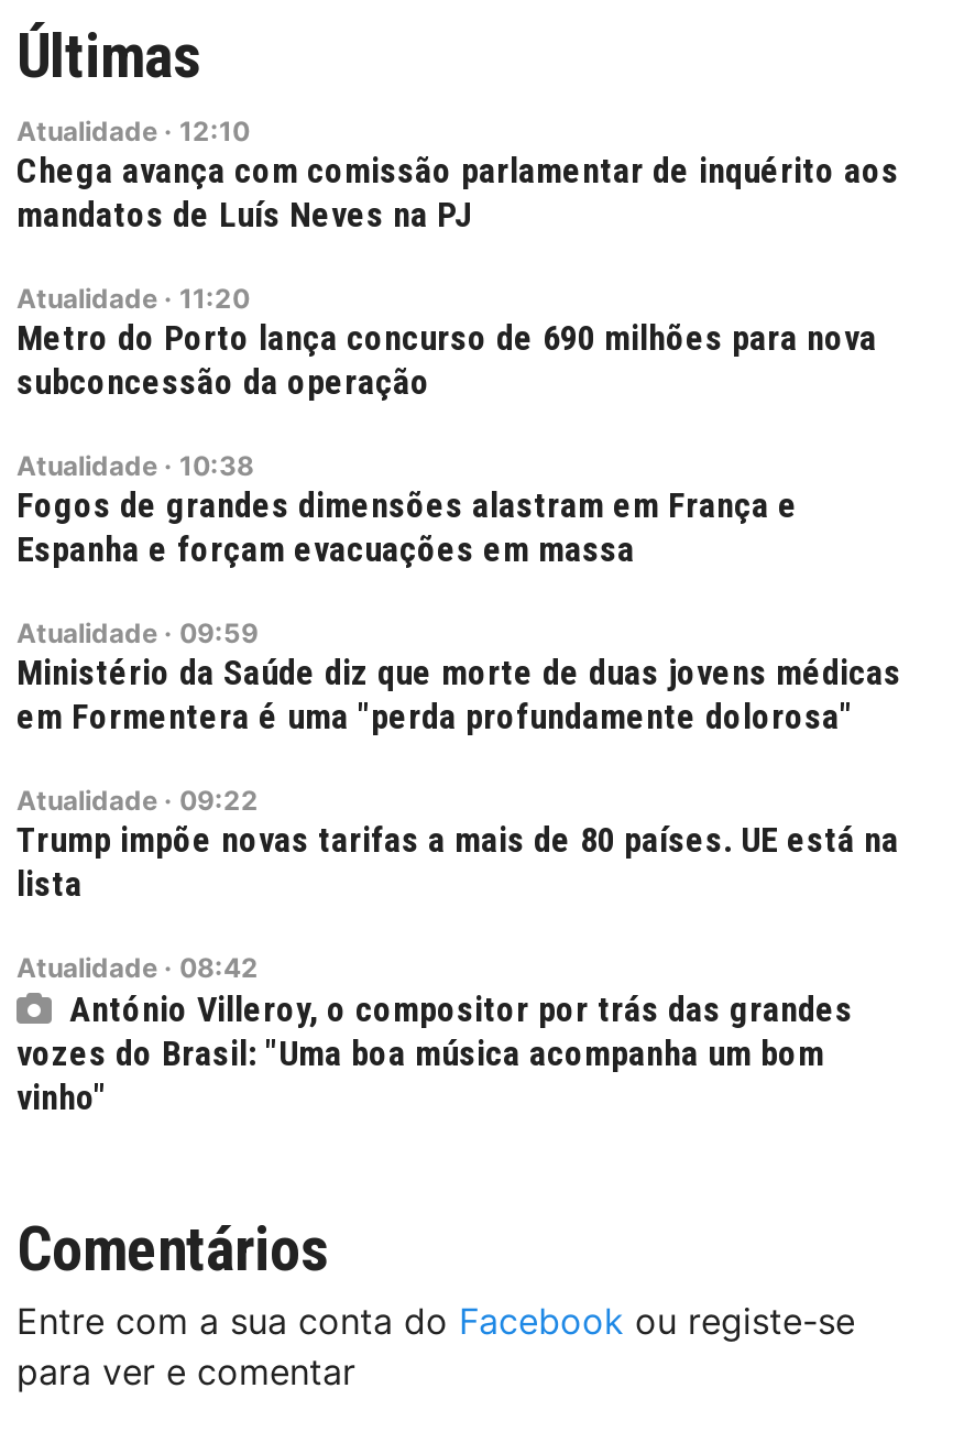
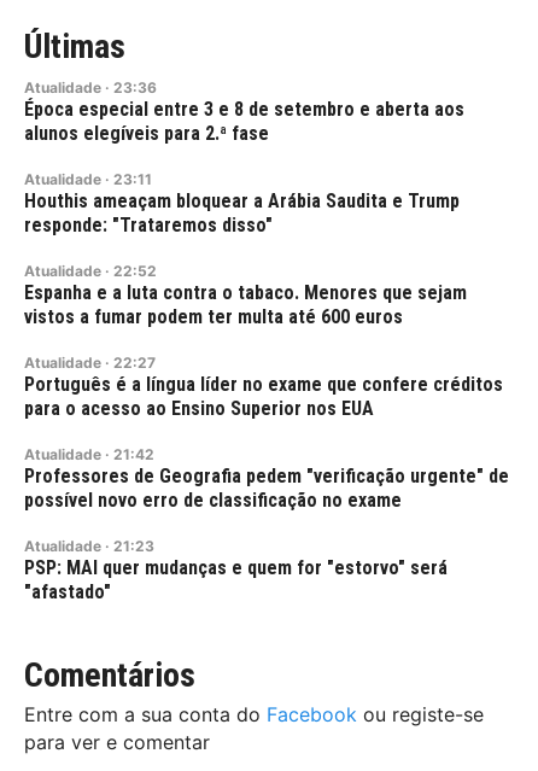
- Atualidade · 12:10
- Chega avança com comissão parlamentar de inquérito aos
- mandatos de Luís Neves na PJ
+ Atualidade · 23:36
+ Época especial entre 3 e 8 de setembro e aberta aos
+ alunos elegíveis para 2.ª fase

- Atualidade · 11:20
- Metro do Porto lança concurso de 690 milhões para nova
- subconcessão da operação
+ Atualidade · 23:11
+ Houthis ameaçam bloquear a Arábia Saudita e Trump
+ responde: "Trataremos disso"

- Atualidade · 10:38
- Fogos de grandes dimensões alastram em França e
- Espanha e forçam evacuações em massa
+ Atualidade · 22:52
+ Espanha e a luta contra o tabaco. Menores que sejam
+ vistos a fumar podem ter multa até 600 euros

- Atualidade · 09:59
- Ministério da Saúde diz que morte de duas jovens médicas
- em Formentera é uma "perda profundamente dolorosa"
+ Atualidade · 22:27
+ Português é a língua líder no exame que confere créditos
+ para o acesso ao Ensino Superior nos EUA

- Atualidade · 09:22
- Trump impõe novas tarifas a mais de 80 países. UE está na
- lista
+ Atualidade · 21:42
+ Professores de Geografia pedem "verificação urgente" de
+ possível novo erro de classificação no exame

- Atualidade · 08:42
- António Villeroy, o compositor por trás das grandes
- vozes do Brasil: "Uma boa música acompanha um bom
- vinho"
+ Atualidade · 21:23
+ PSP: MAI quer mudanças e quem for "estorvo" será
+ "afastado"
